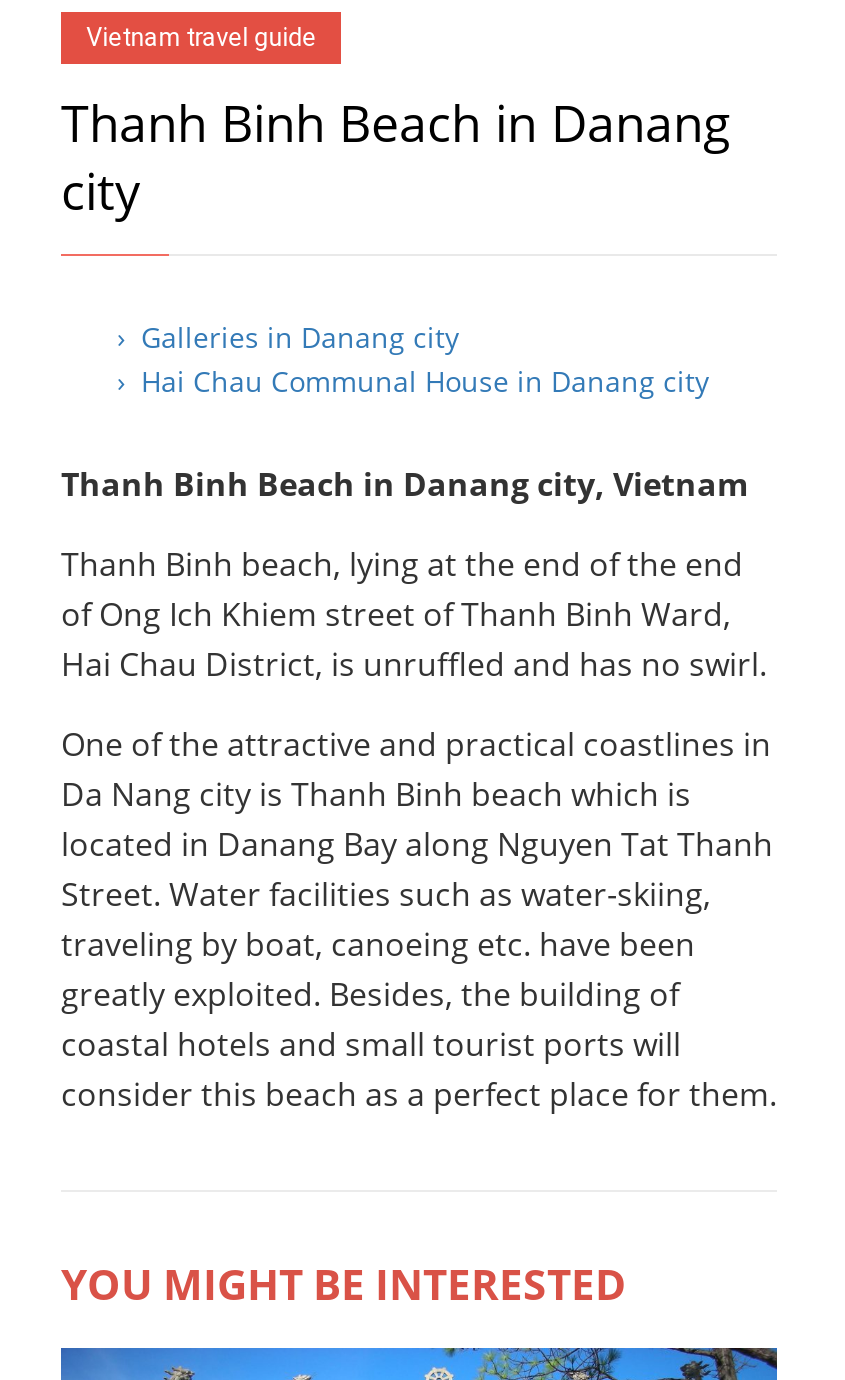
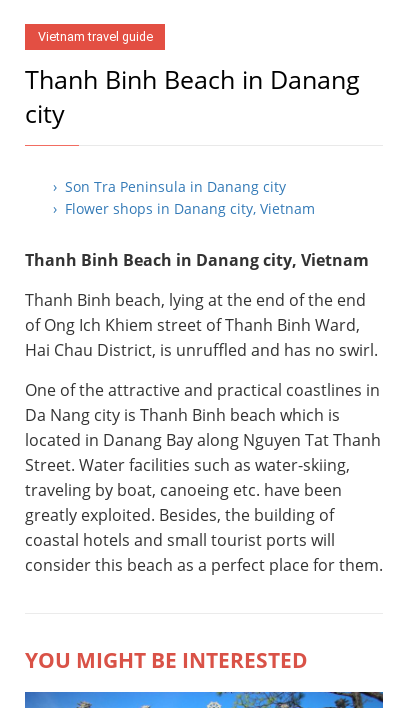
- › Galleries in Danang city
- › Hai Chau Communal House in Danang city
+ › Son Tra Peninsula in Danang city
+ › Flower shops in Danang city, Vietnam
